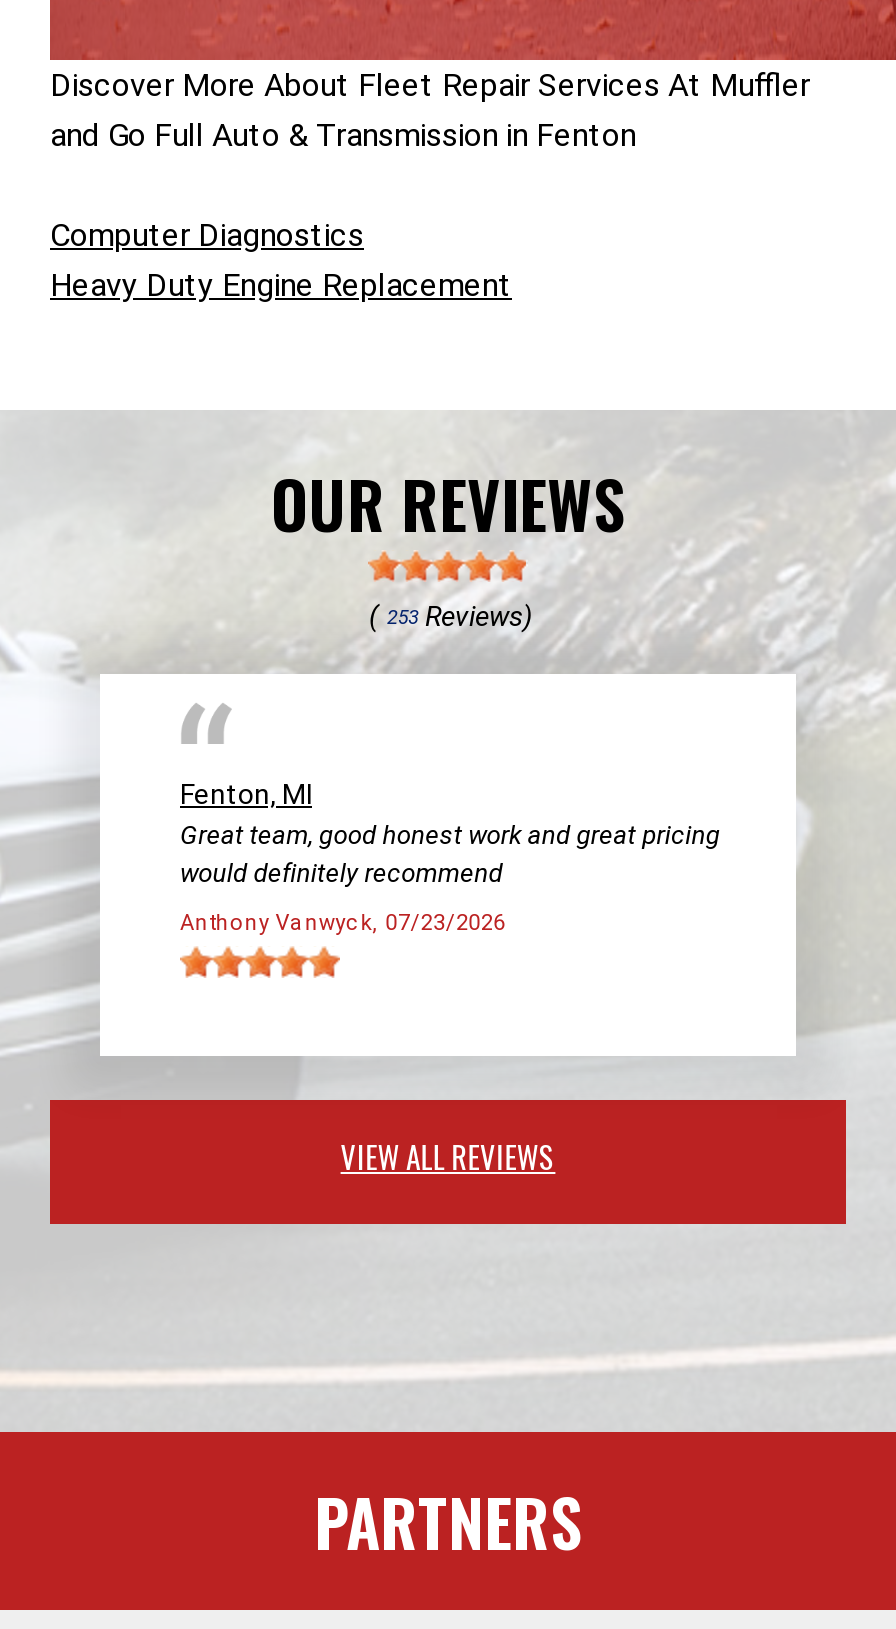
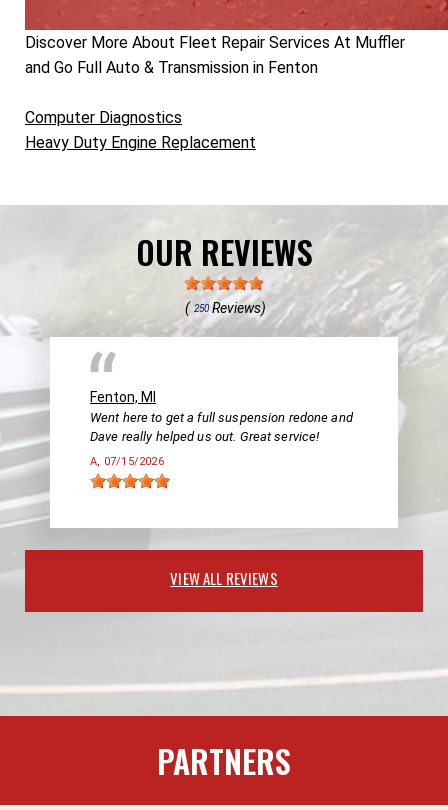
- ( 253 Reviews)
+ ( 250 Reviews)

- Great team, good honest work and great pricing
- would definitely recommend
+ Went here to get a full suspension redone and
+ Dave really helped us out. Great service!

- Anthony Vanwyck, 07/23/2026
+ A, 07/15/2026
